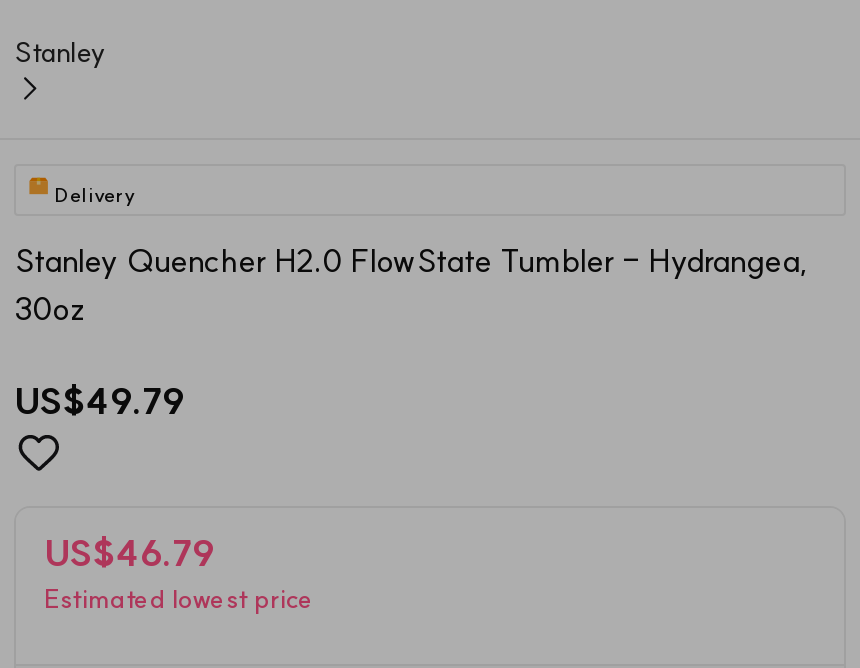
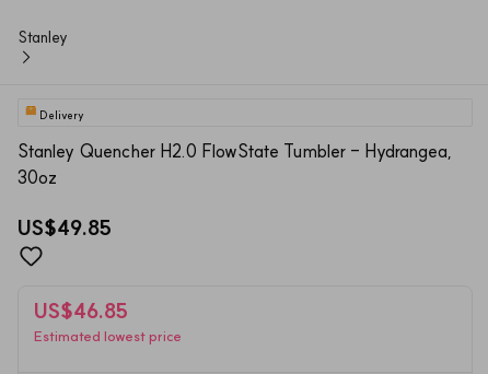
- US$49.79
+ US$49.85

- US$46.79
+ US$46.85
